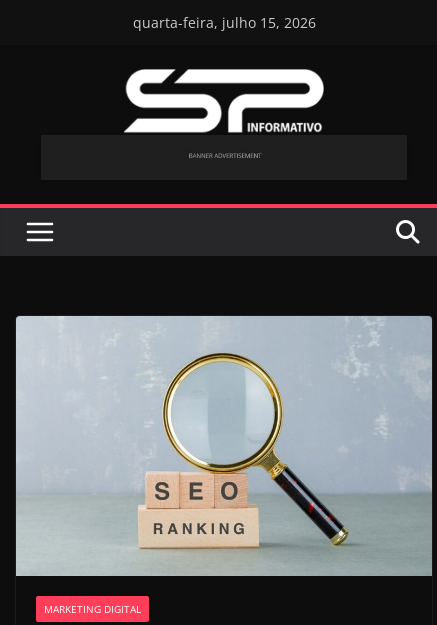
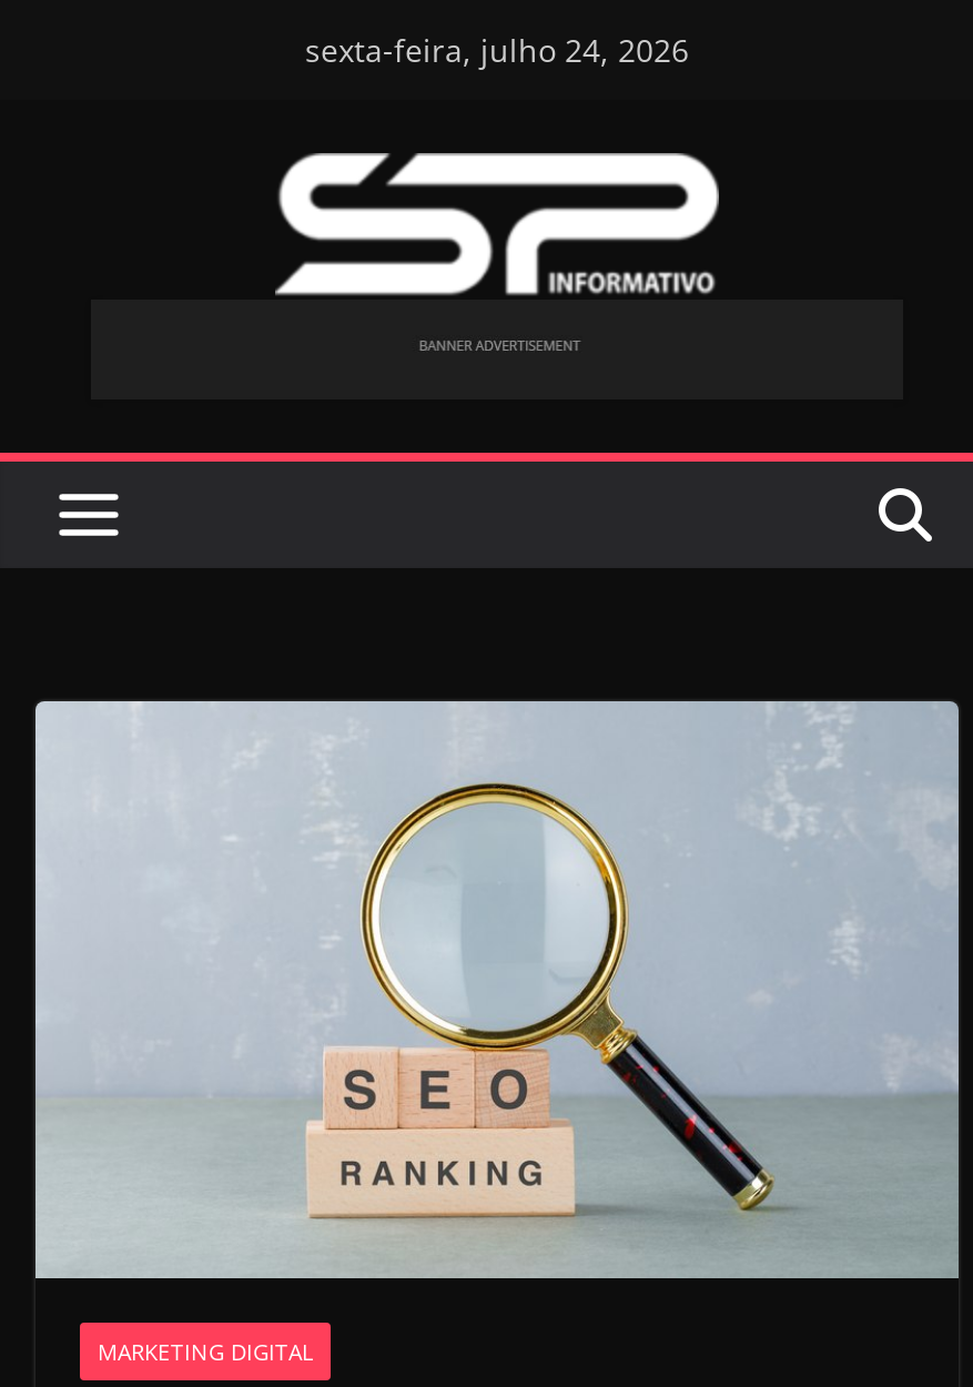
- quarta-feira, julho 15, 2026
+ sexta-feira, julho 24, 2026
